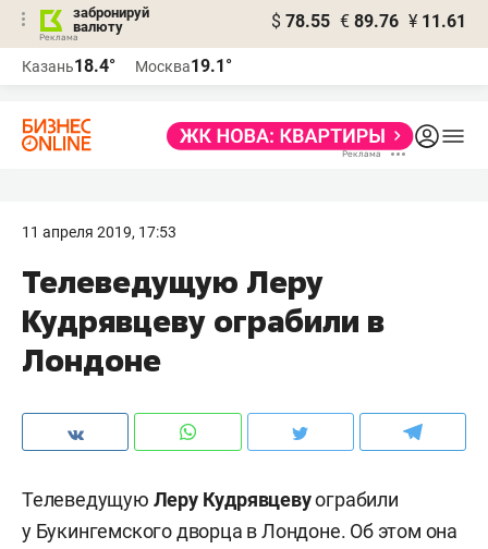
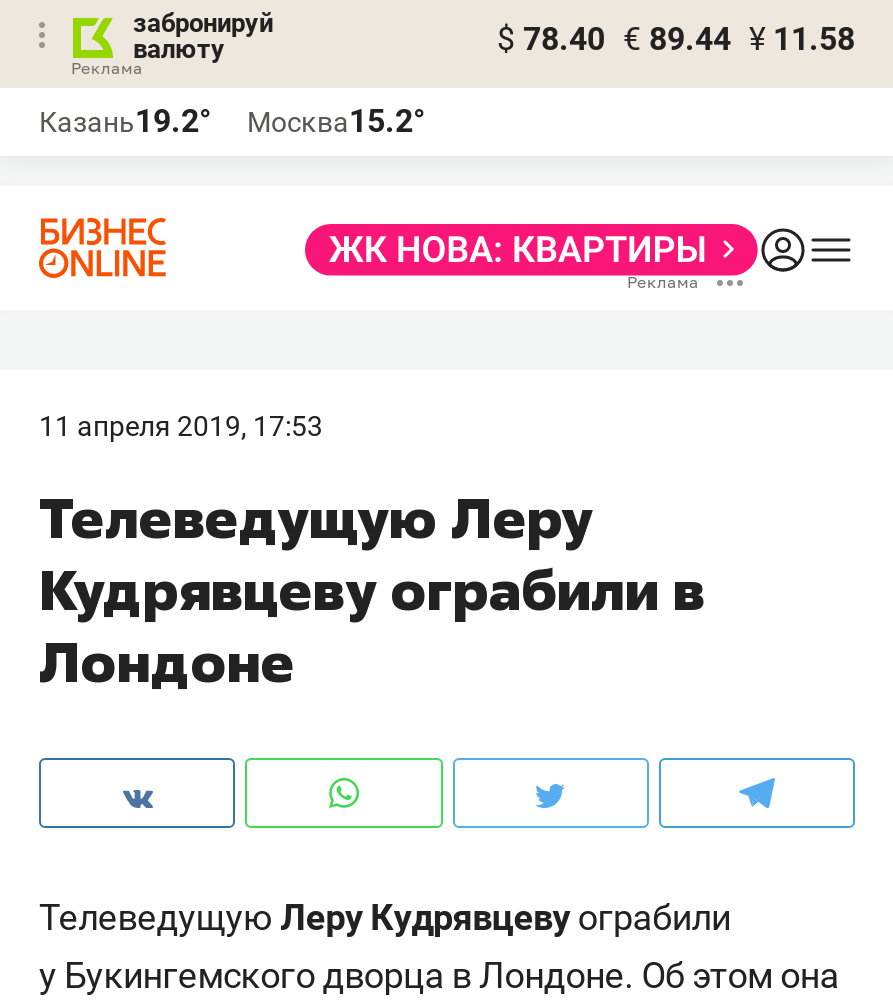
- $ 78.55 € 89.76 ¥ 11.61
+ $ 78.40 € 89.44 ¥ 11.58

- Казань18.4°
+ Казань19.2°

- Москва19.1°
+ Москва15.2°
